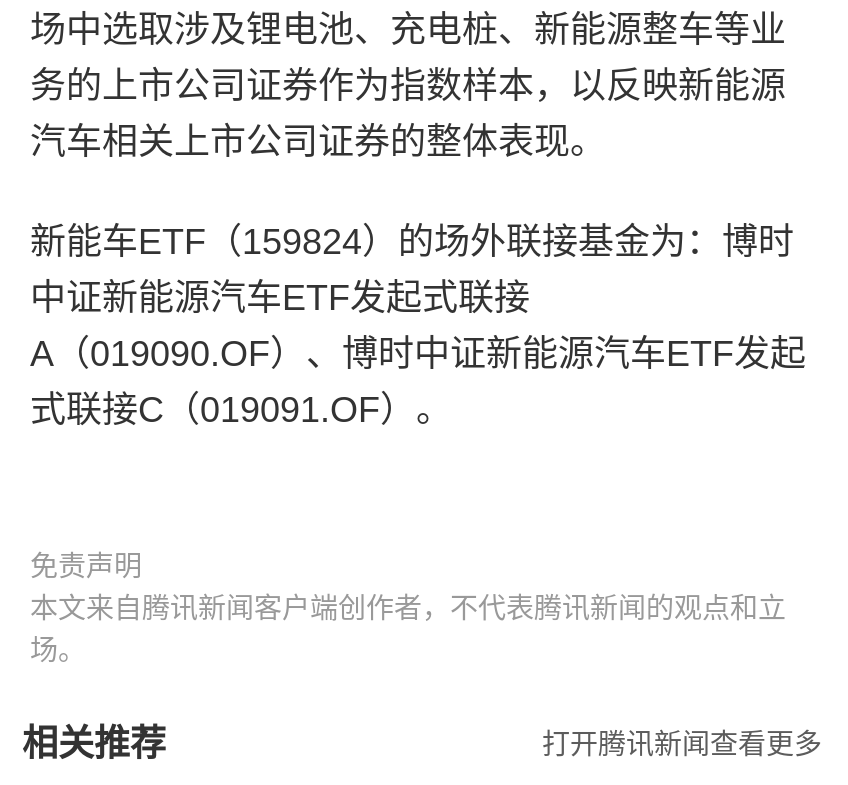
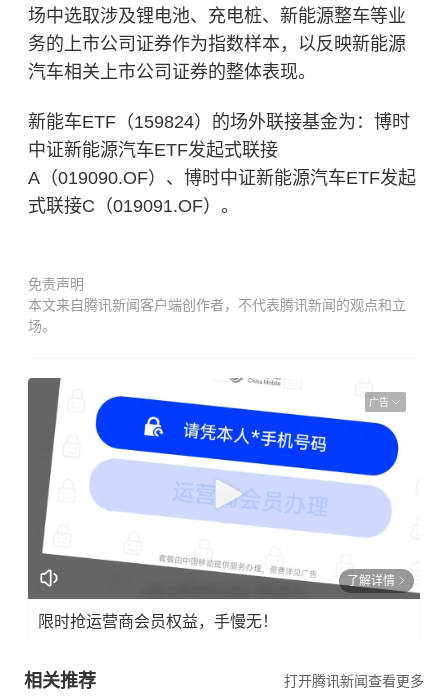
+ [image]
+ 广告

+ 了解详情
+ 限时抢运营商会员权益，手慢无！
